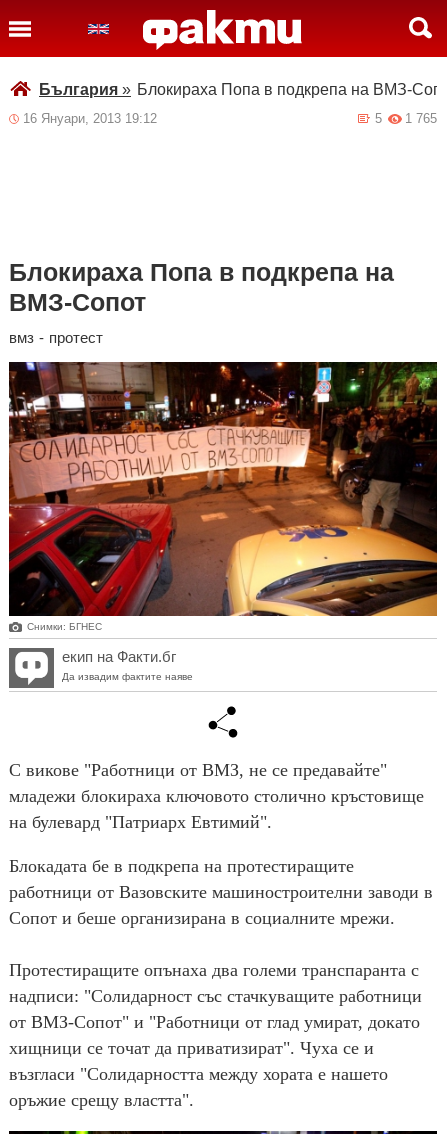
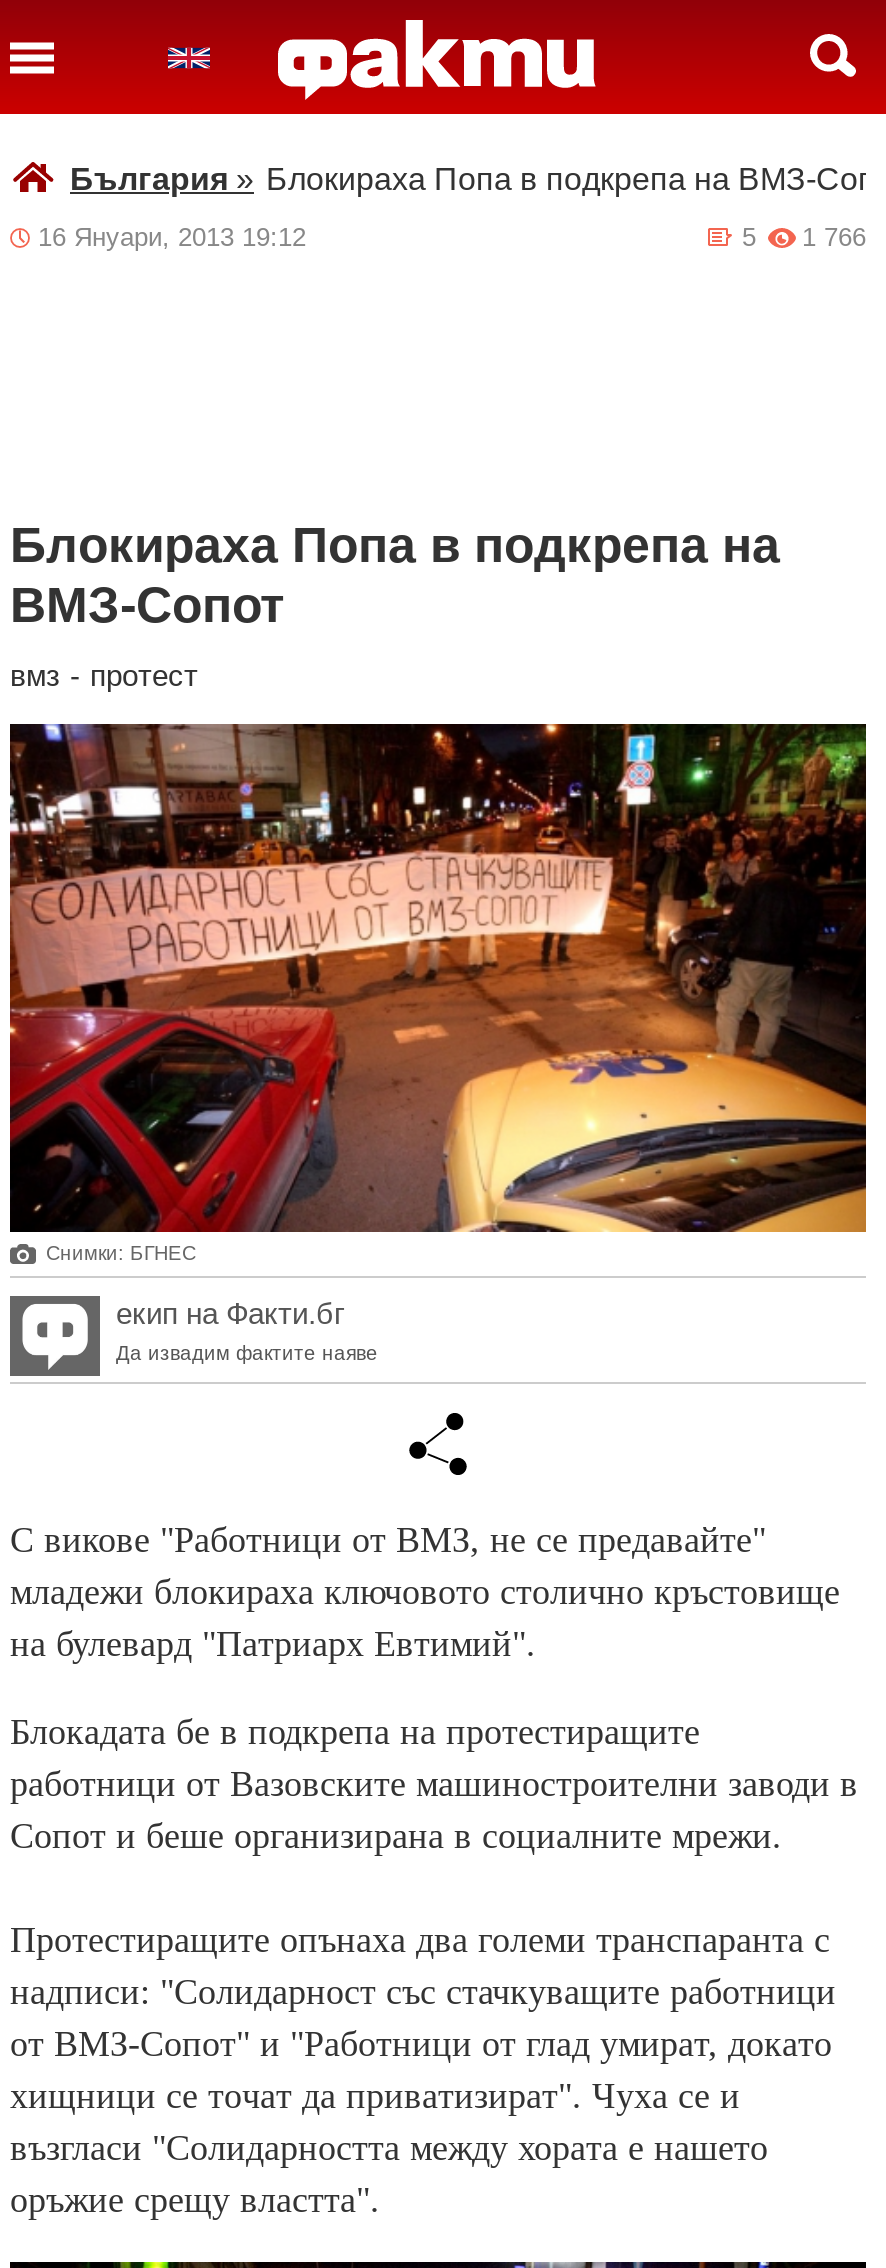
- 5 1 765
+ 5 1 766
